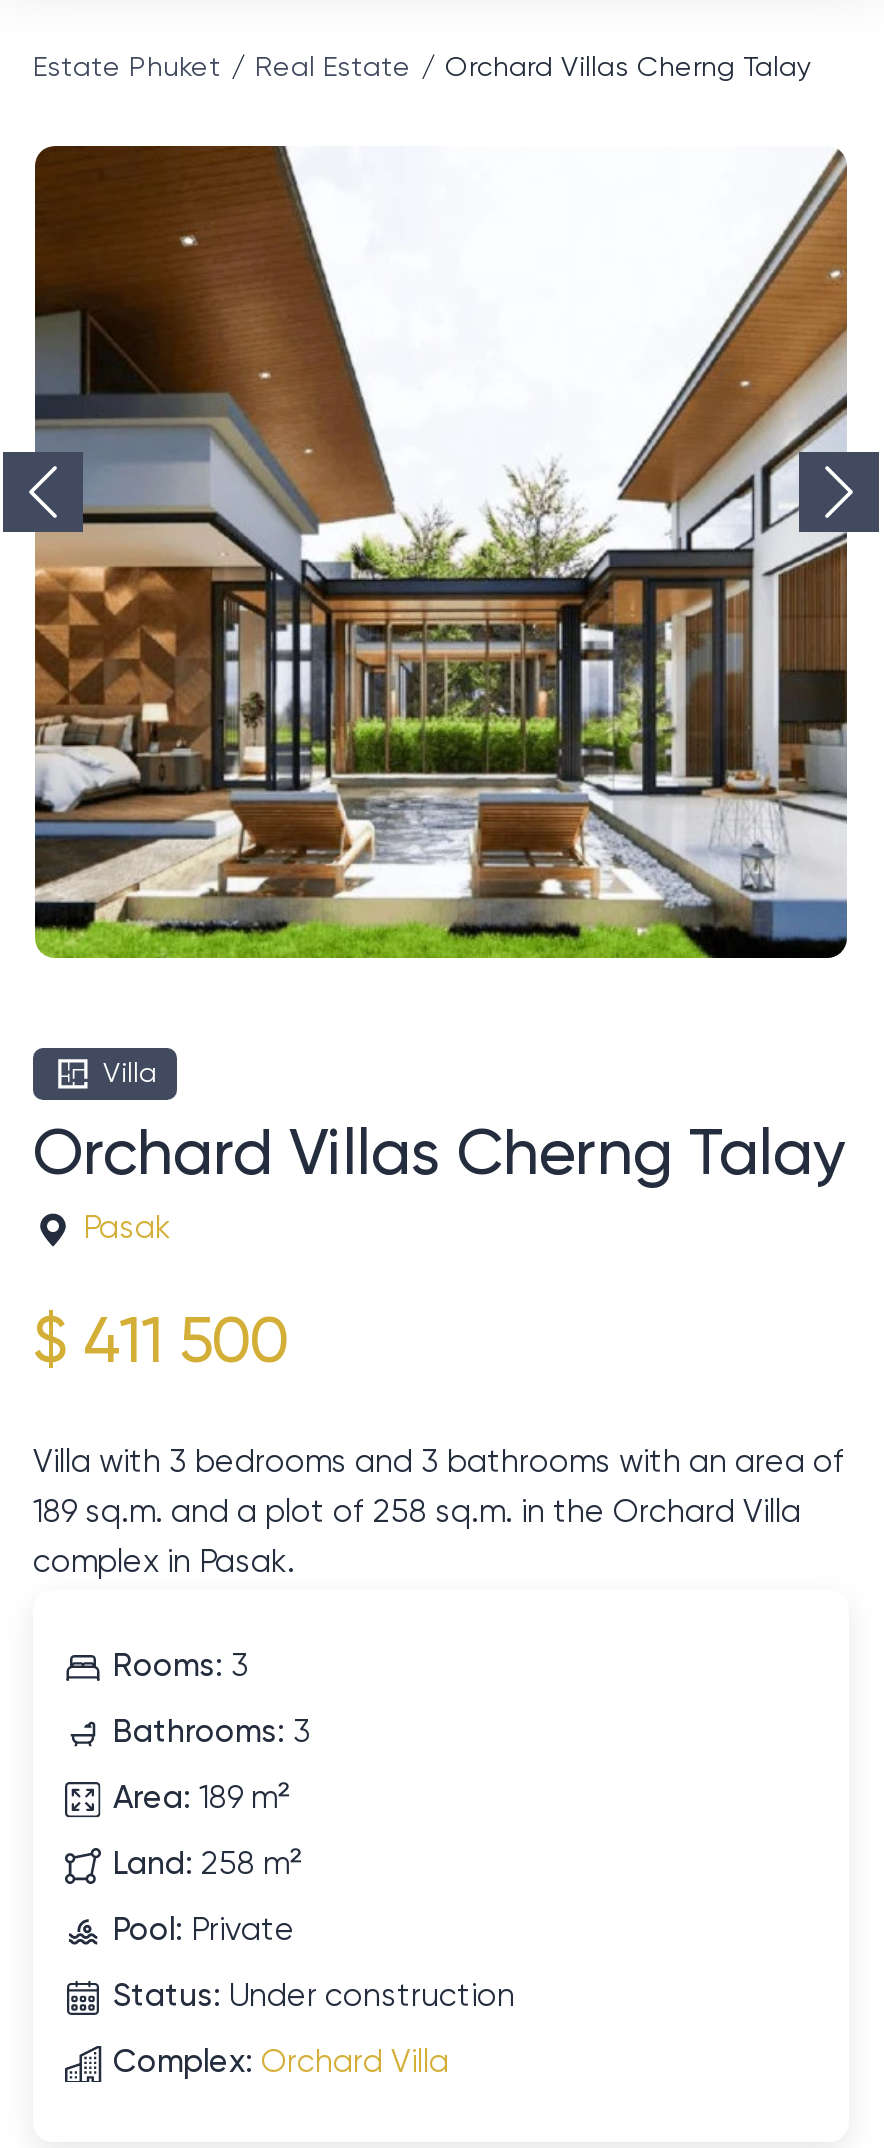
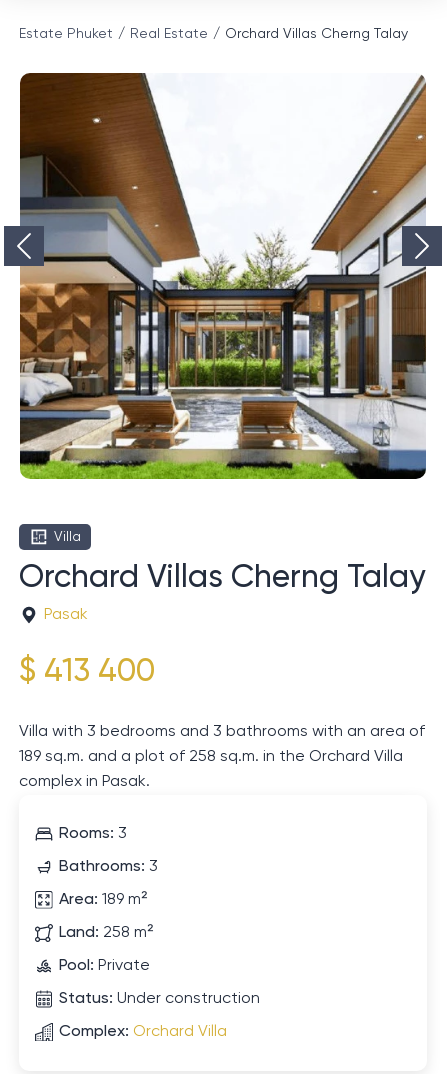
- $ 411 500
+ $ 413 400
